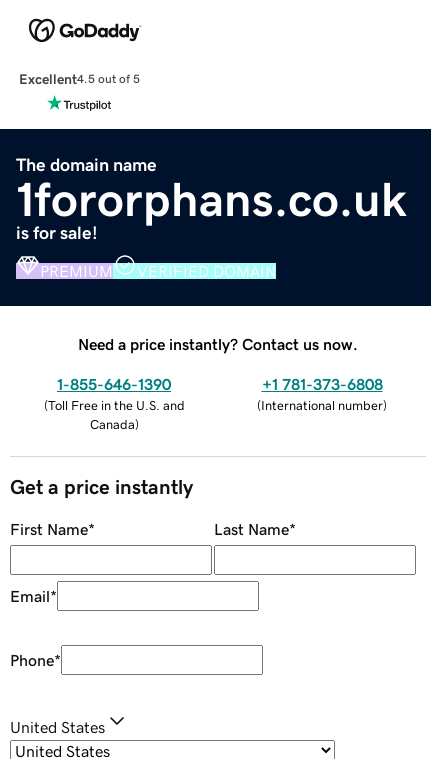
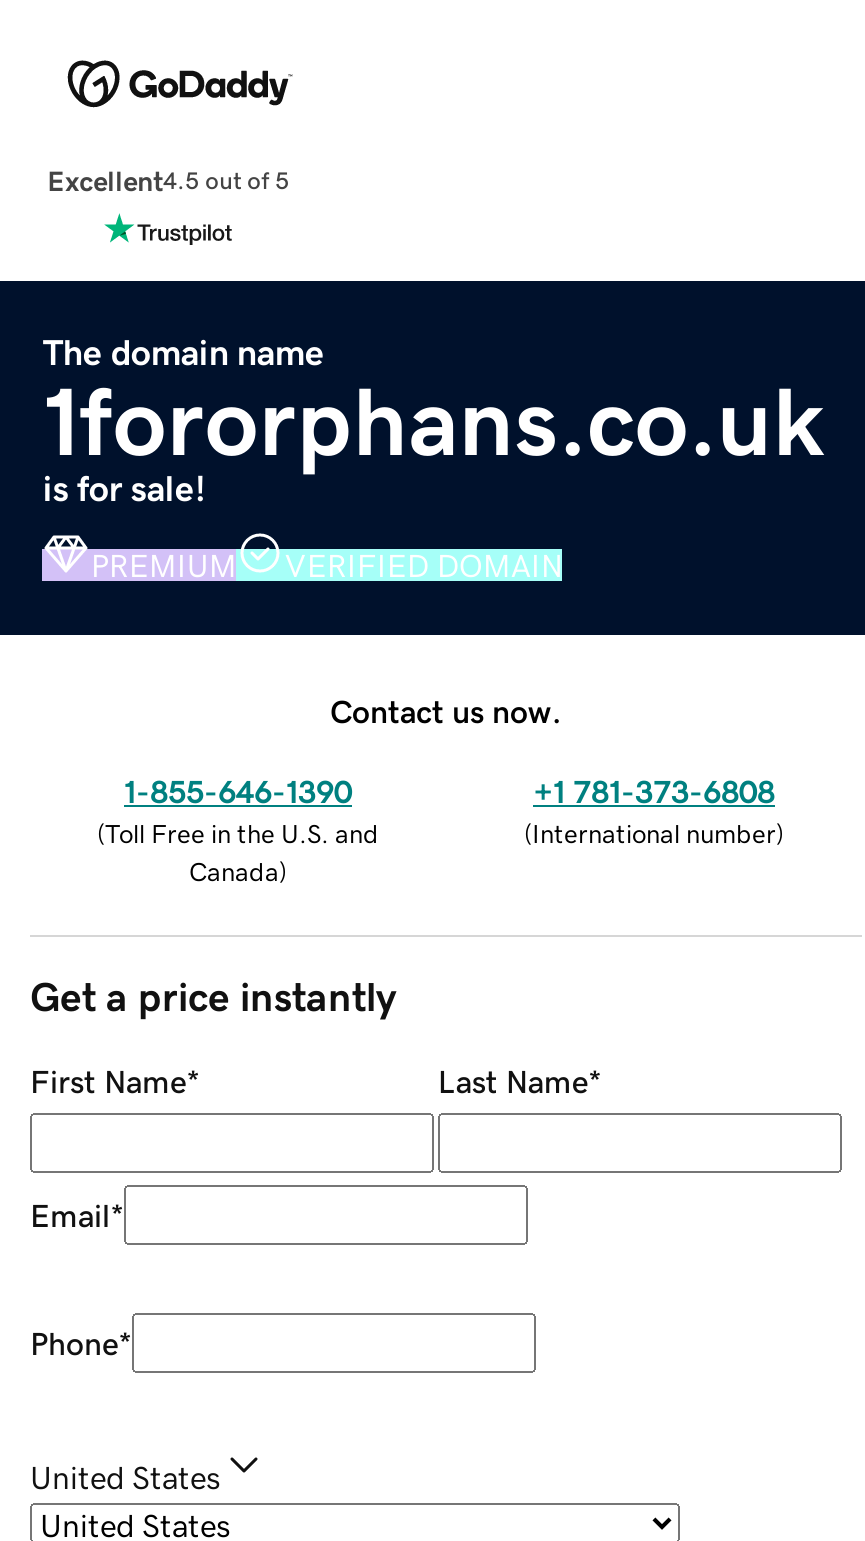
- Need a price instantly? Contact us now.
+ Contact us now.
